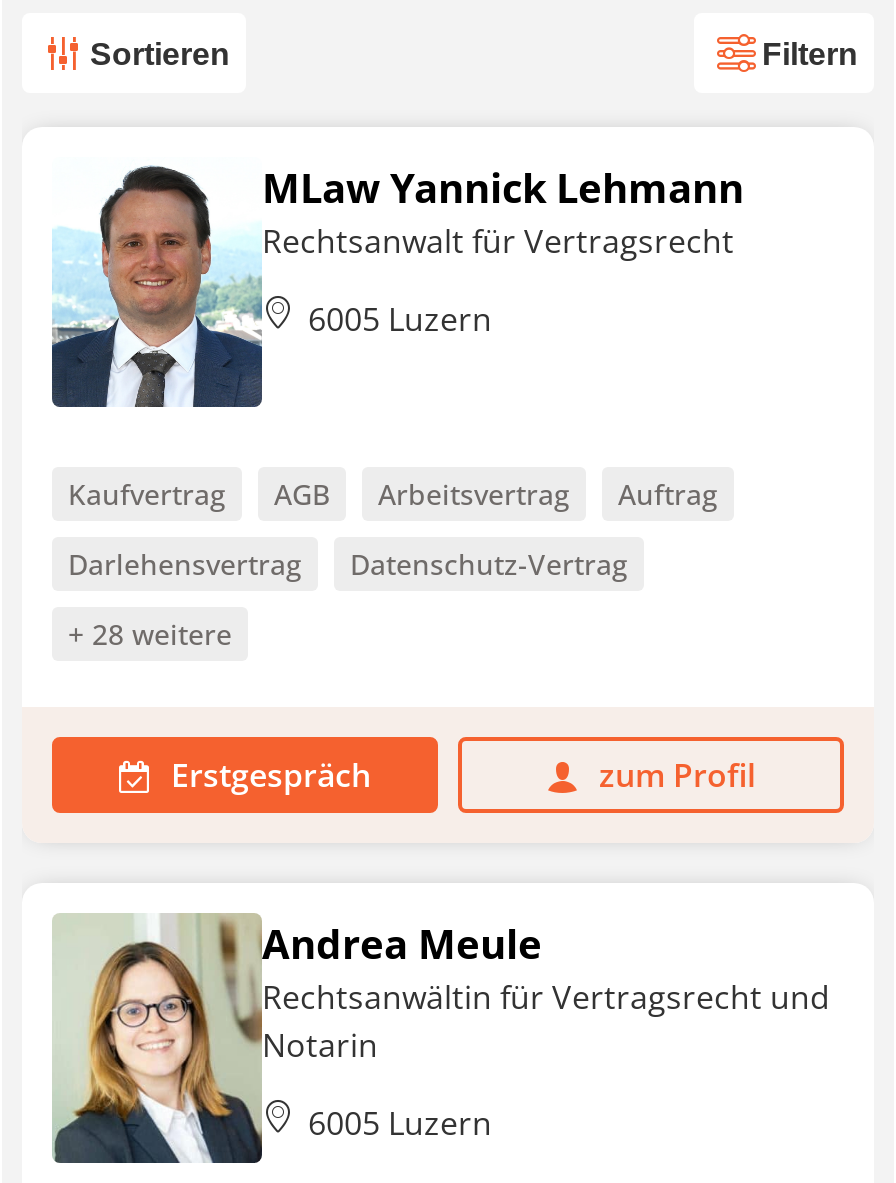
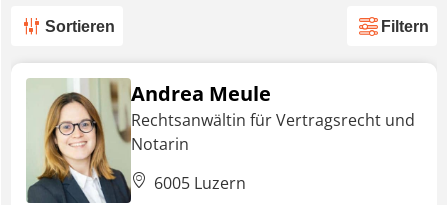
- [image]
- MLaw Yannick Lehmann
- Rechtsanwalt für Vertragsrecht
- 6005 Luzern

- Kaufvertrag
- AGB
- Arbeitsvertrag
- Auftrag
- Darlehensvertrag
- Datenschutz-Vertrag
- + 28 weitere
- Erstgespräch
- zum Profil
